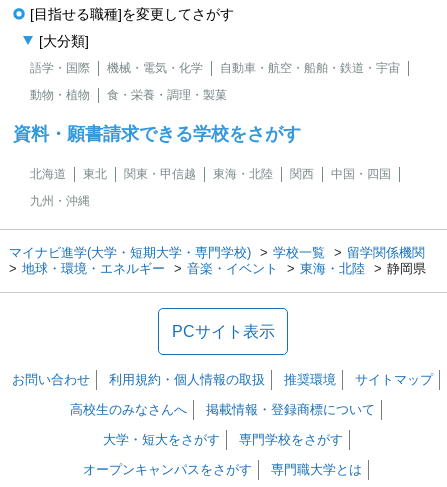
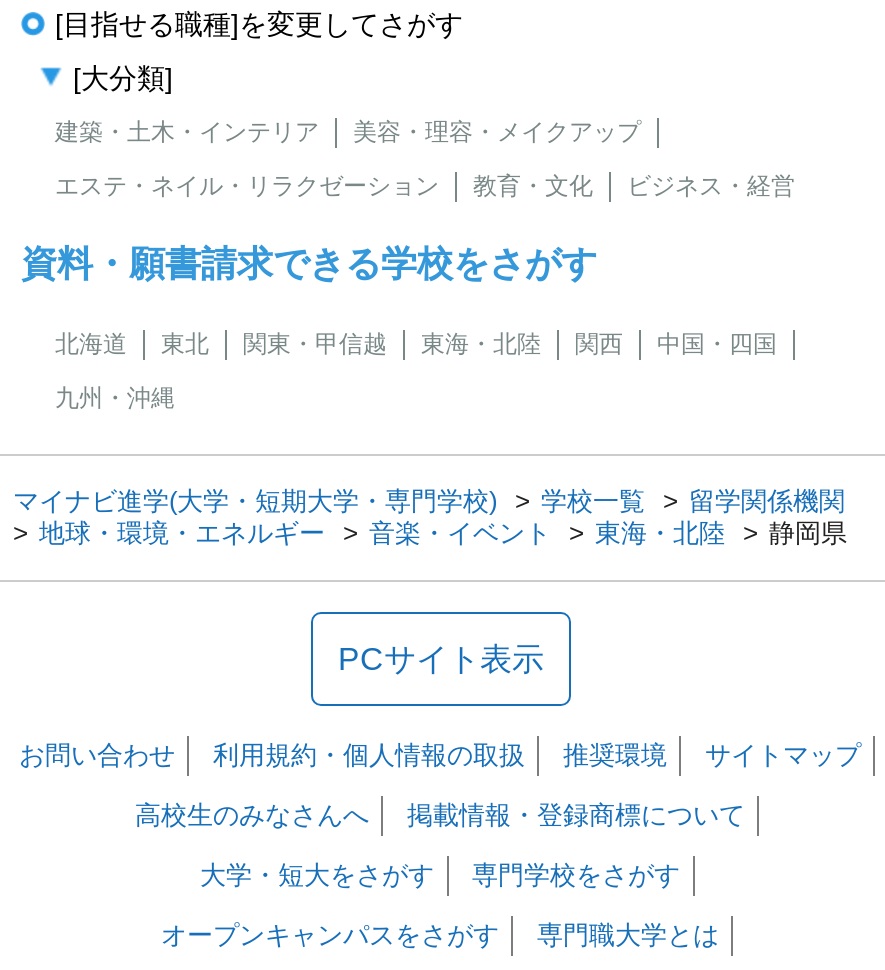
- 語学・国際
- 機械・電気・化学
- 自動車・航空・船舶・鉄道・宇宙
+ 建築・土木・インテリア
+ 美容・理容・メイクアップ

- 動物・植物
- 食・栄養・調理・製菓
+ エステ・ネイル・リラクゼーション
+ 教育・文化
+ ビジネス・経営
